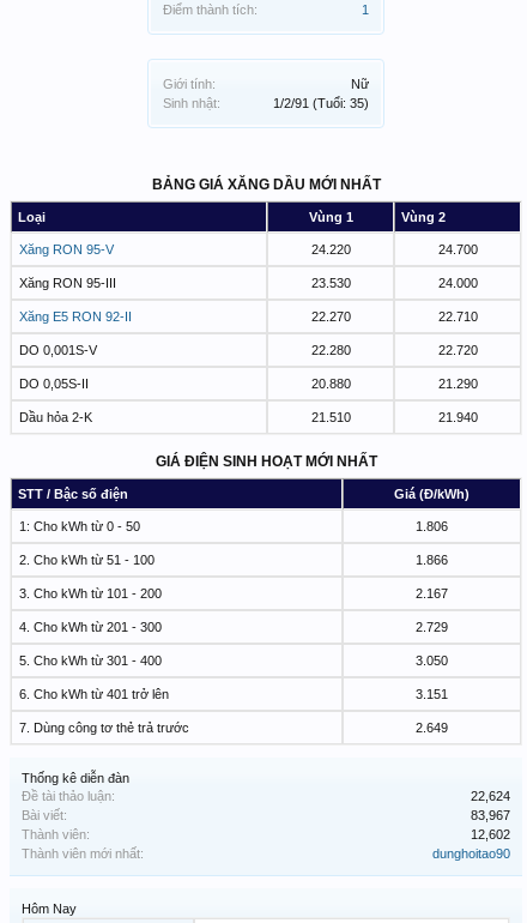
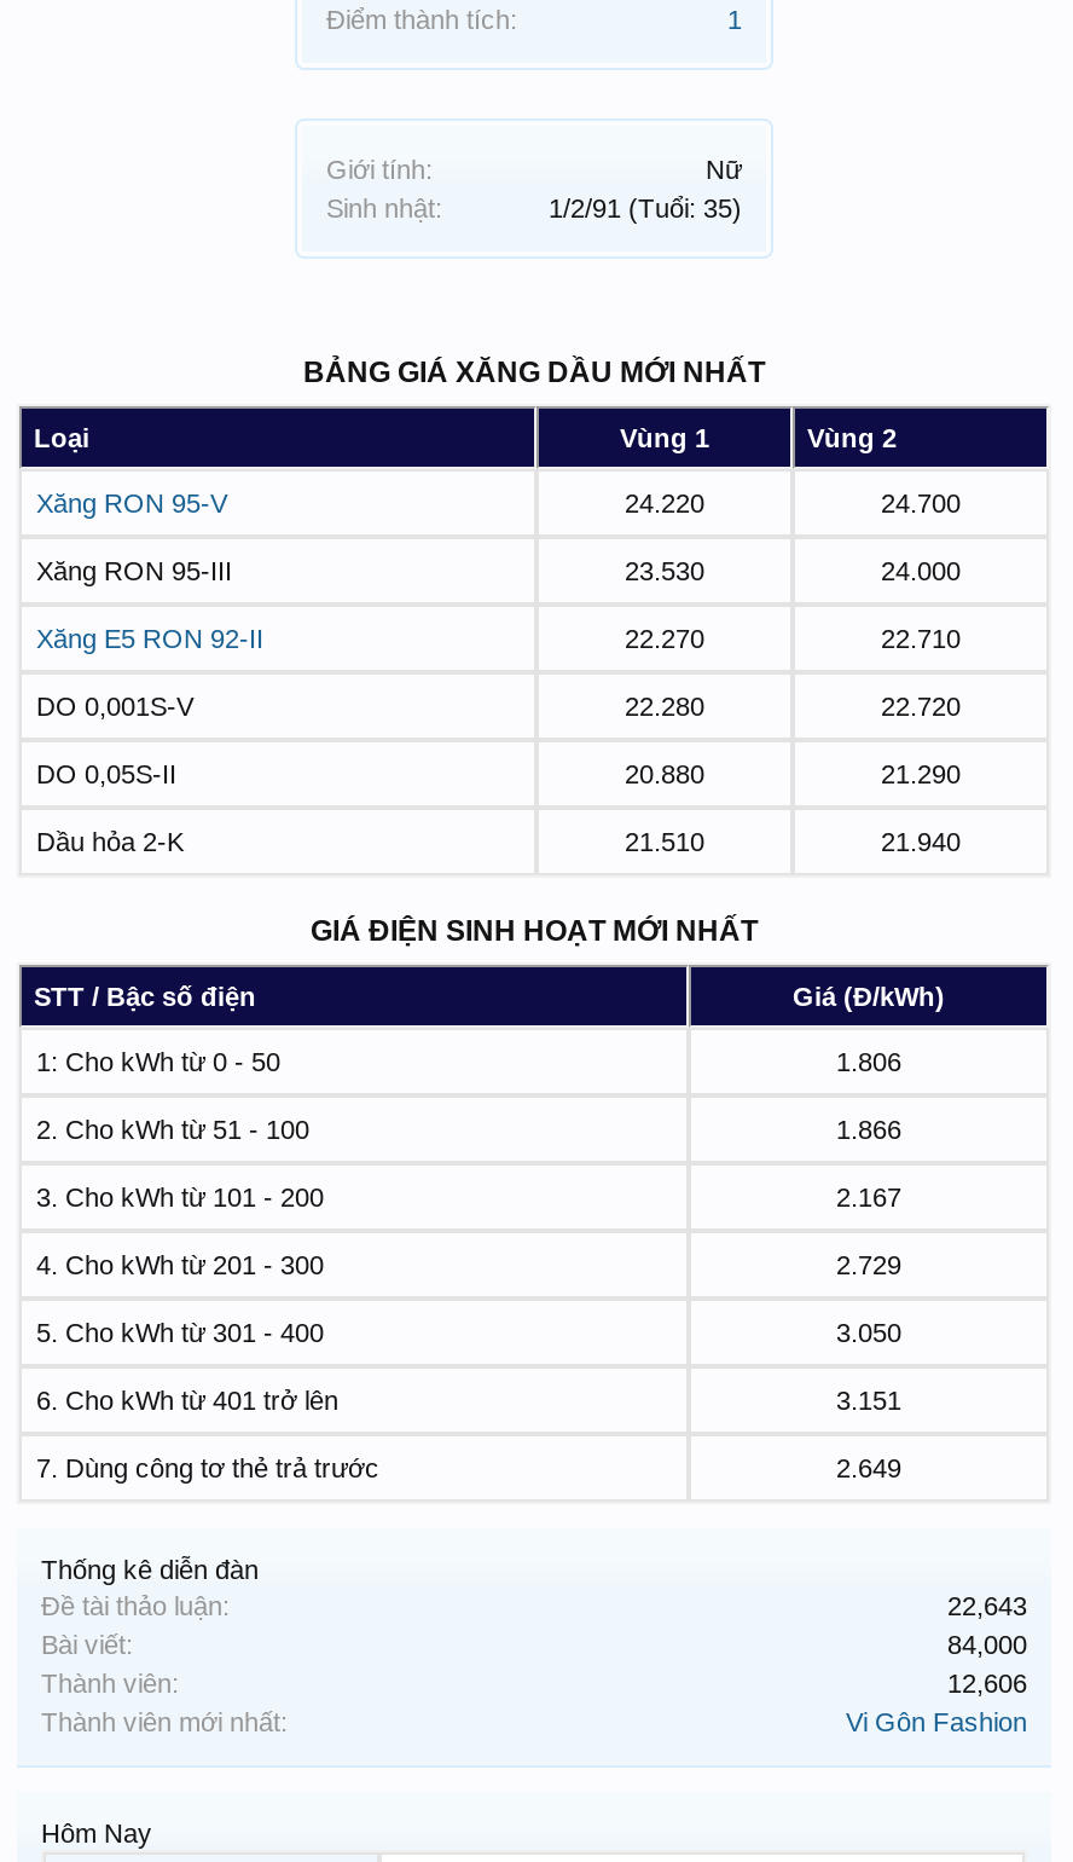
- 22,624
+ 22,643

- 83,967
+ 84,000

- 12,602
+ 12,606

- dunghoitao90
+ Vi Gôn Fashion
